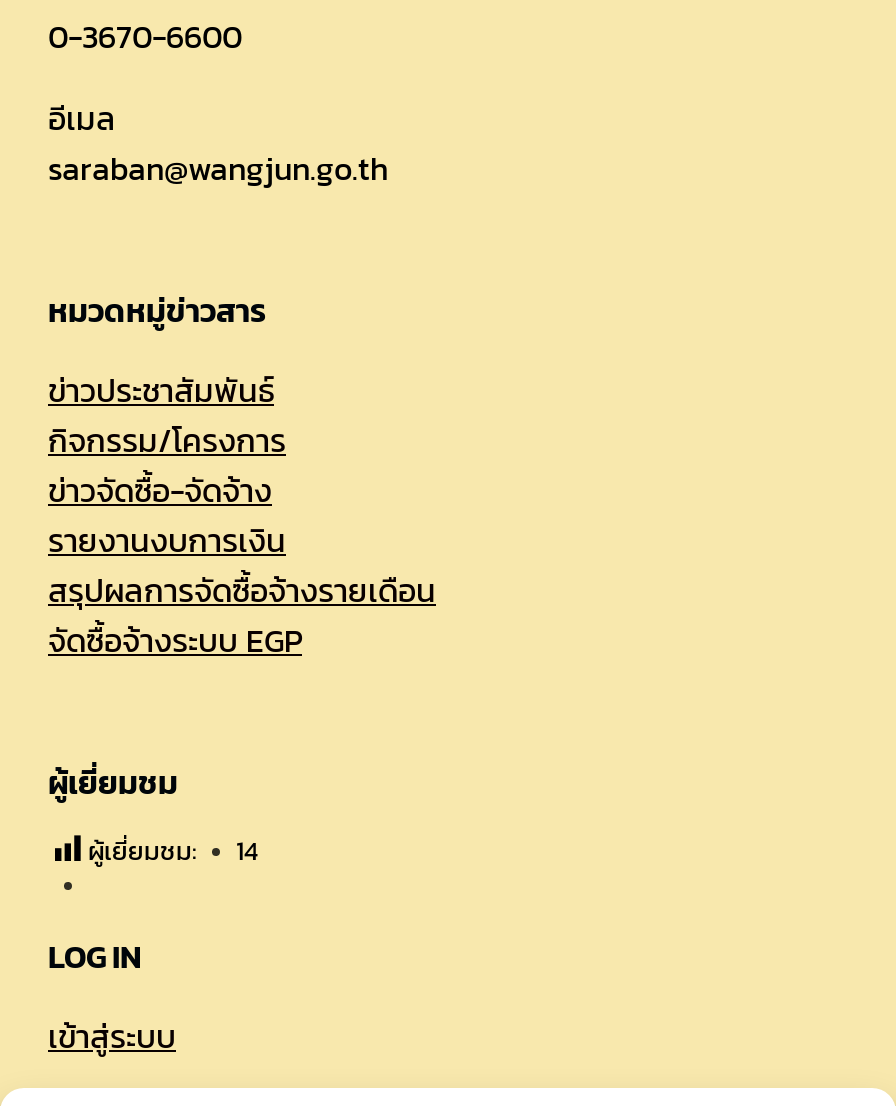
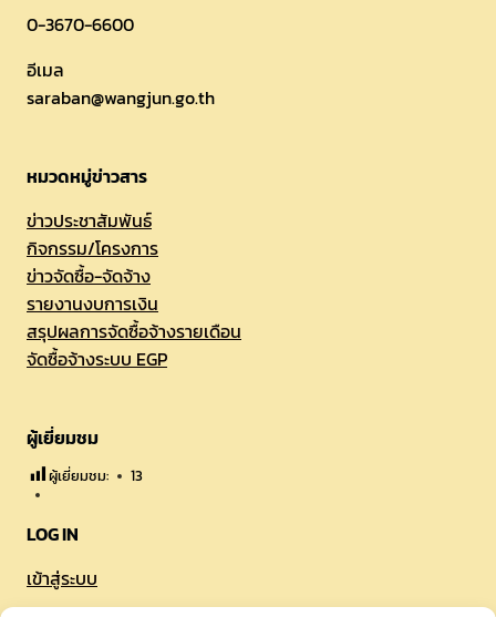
- ผู้เยี่ยมชม: 14
+ ผู้เยี่ยมชม: 13
